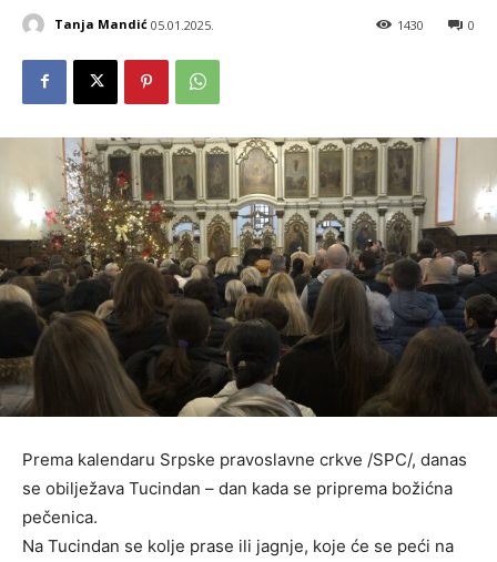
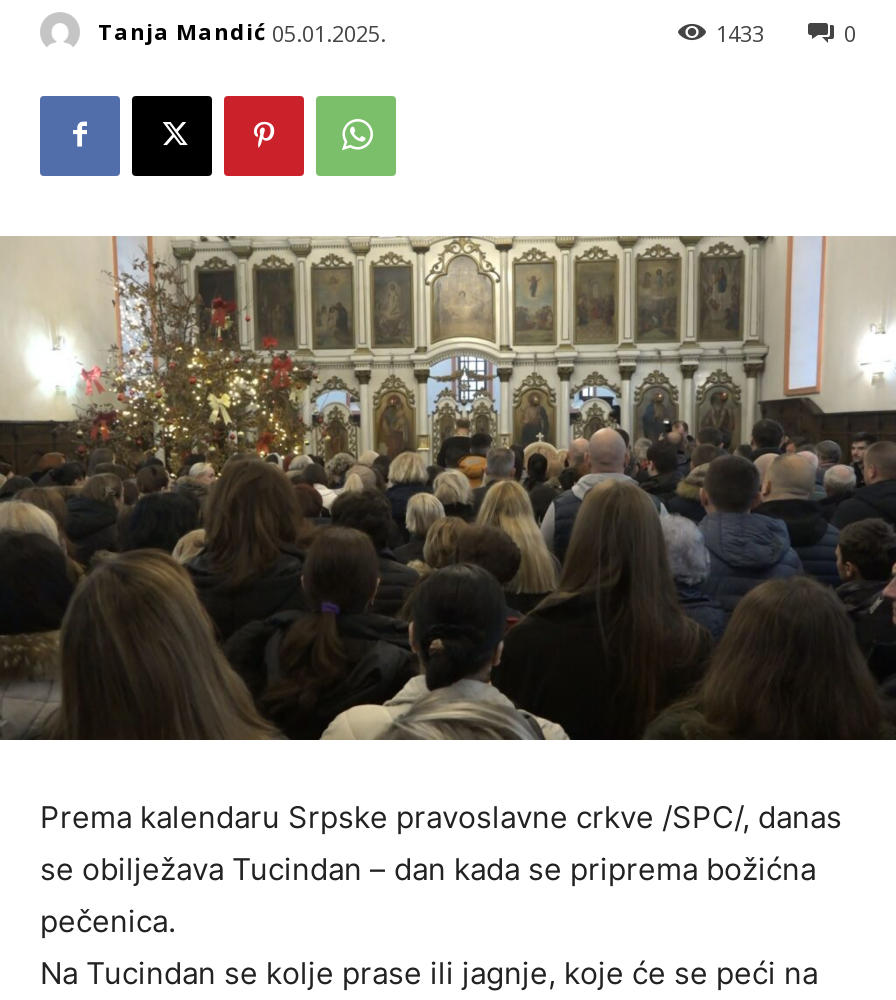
- 1430
+ 1433
